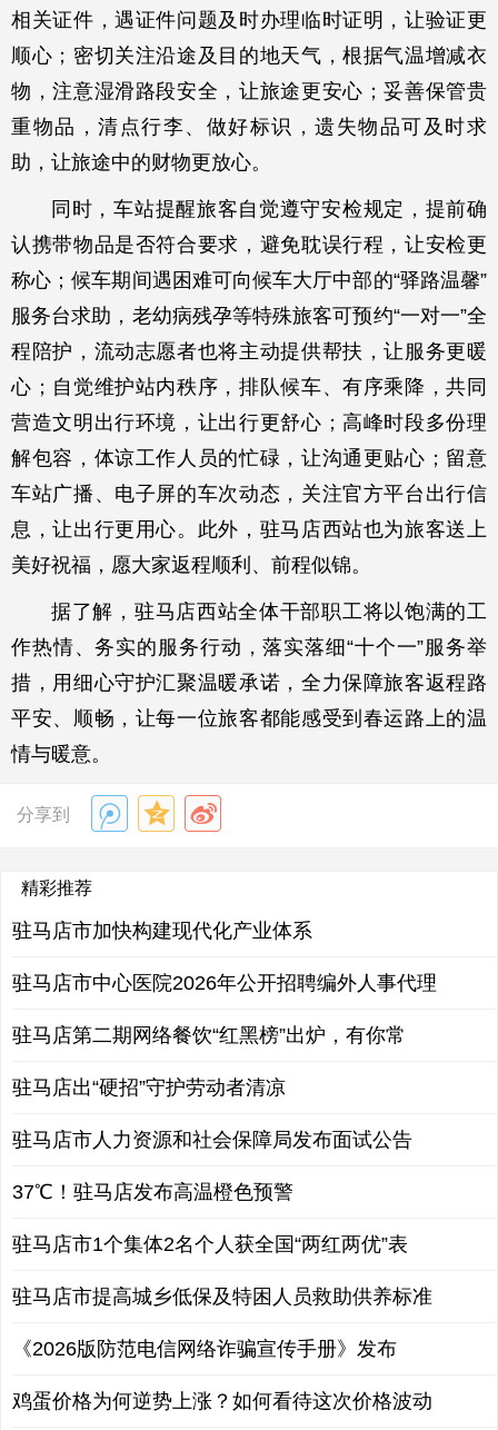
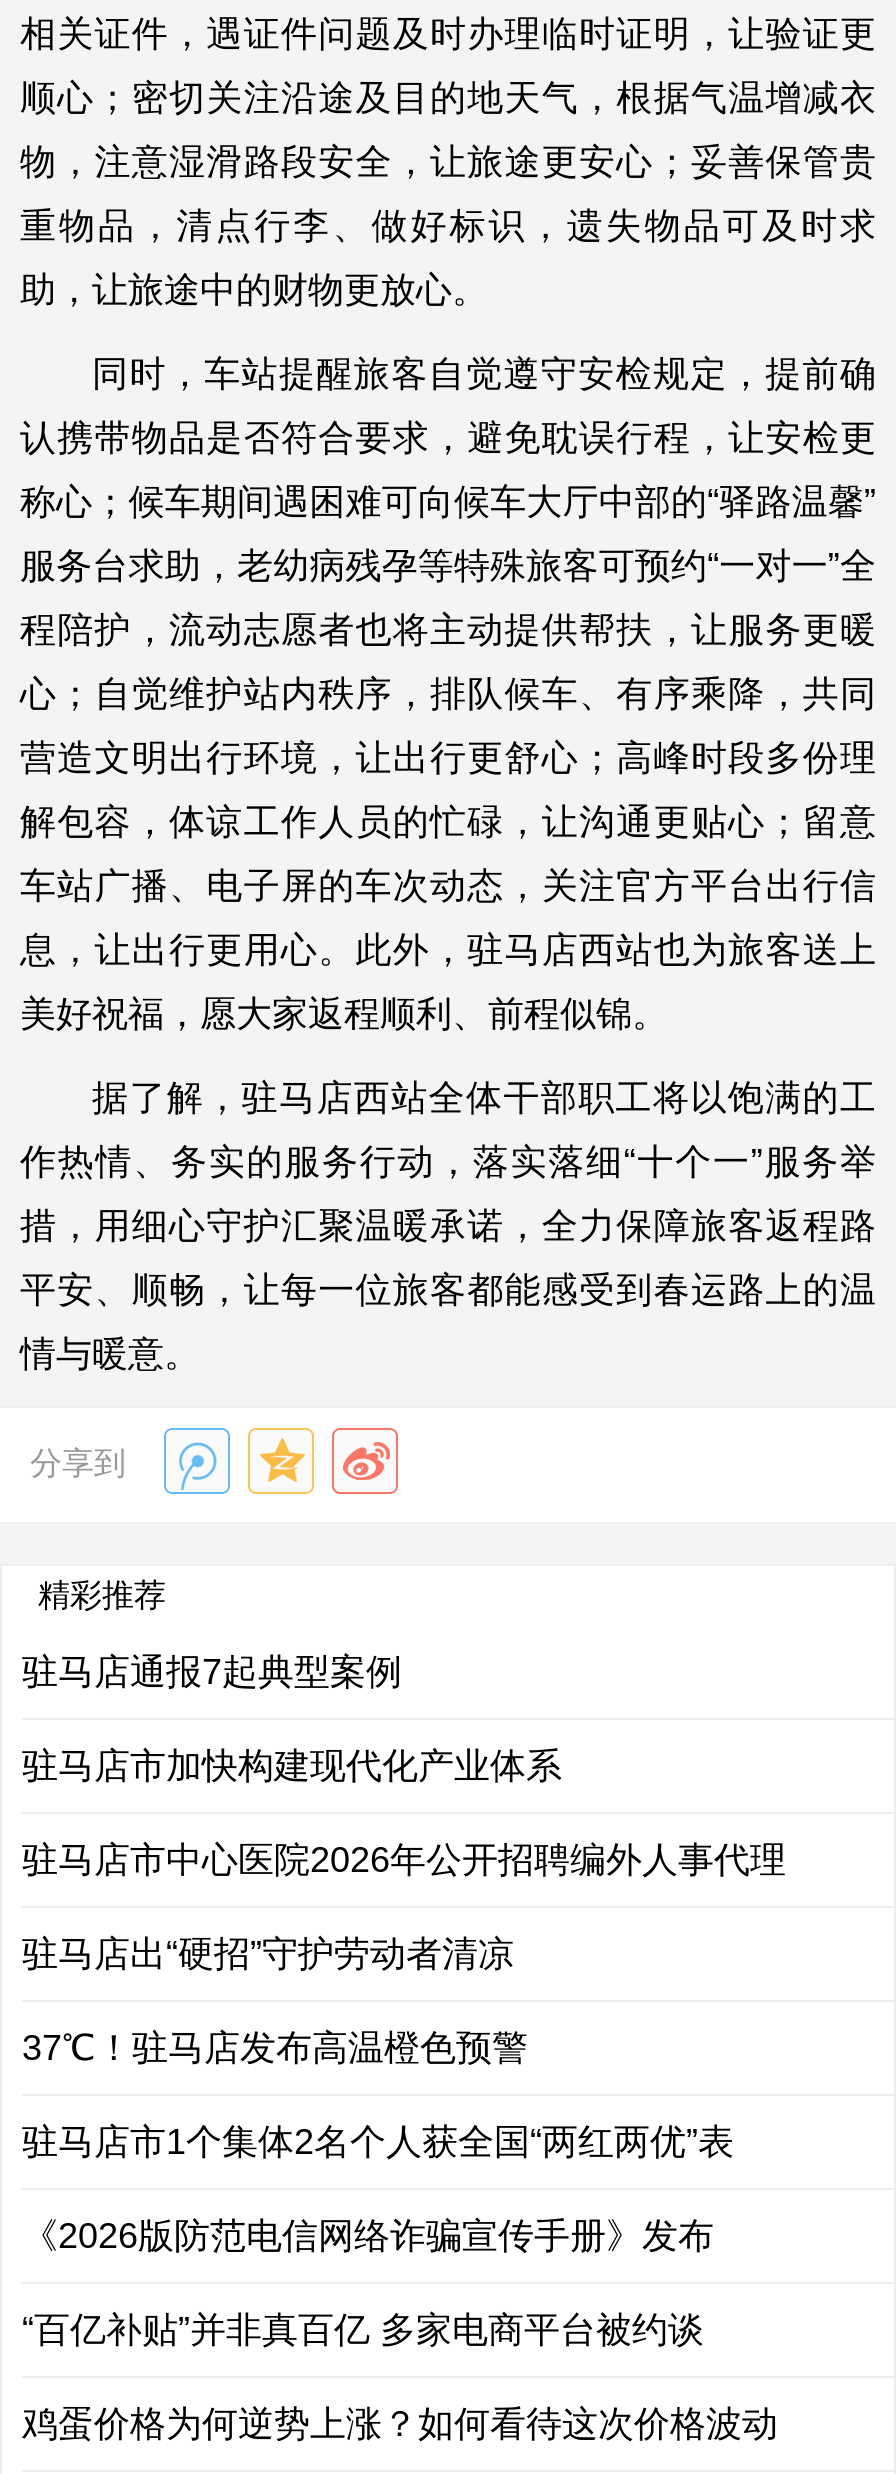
+ 驻马店通报7起典型案例

moved down: 驻马店市加快构建现代化产业体系 | 驻马店市中心医院2026年公开招聘编外人事代理

- 驻马店第二期网络餐饮“红黑榜”出炉，有你常

- 驻马店市人力资源和社会保障局发布面试公告

- 驻马店市提高城乡低保及特困人员救助供养标准

moved up: 《2026版防范电信网络诈骗宣传手册》发布

+ “百亿补贴”并非真百亿 多家电商平台被约谈
